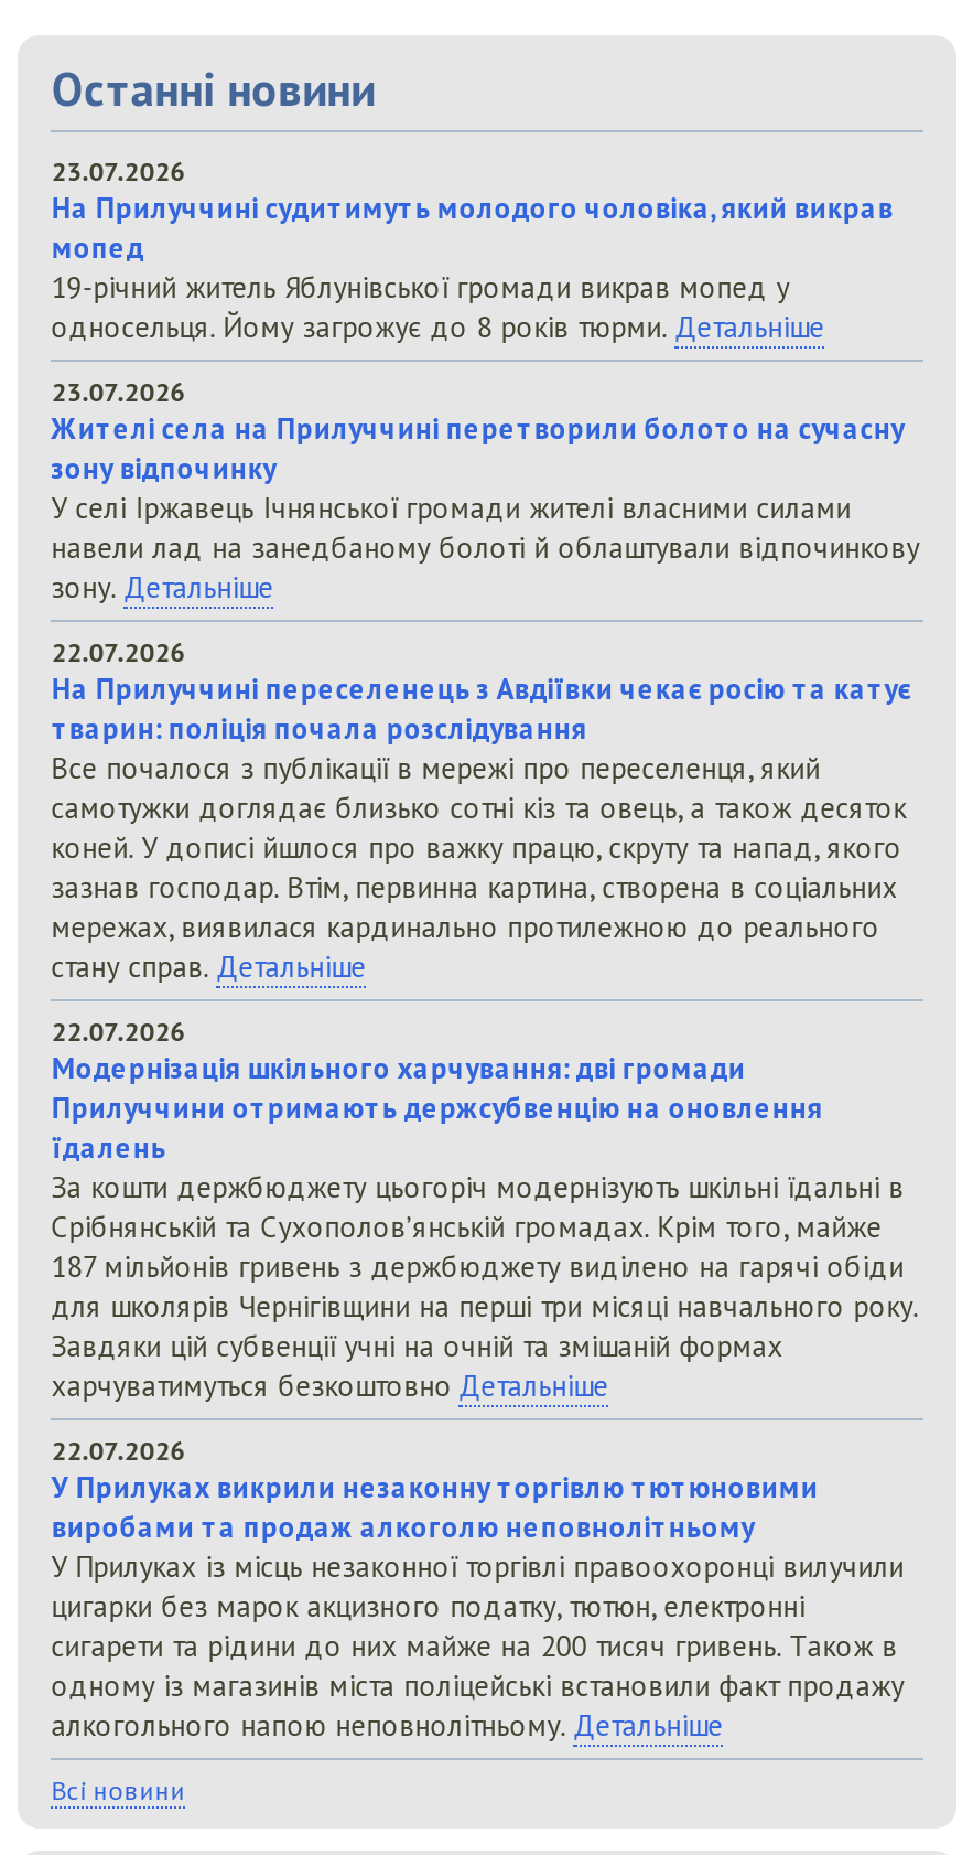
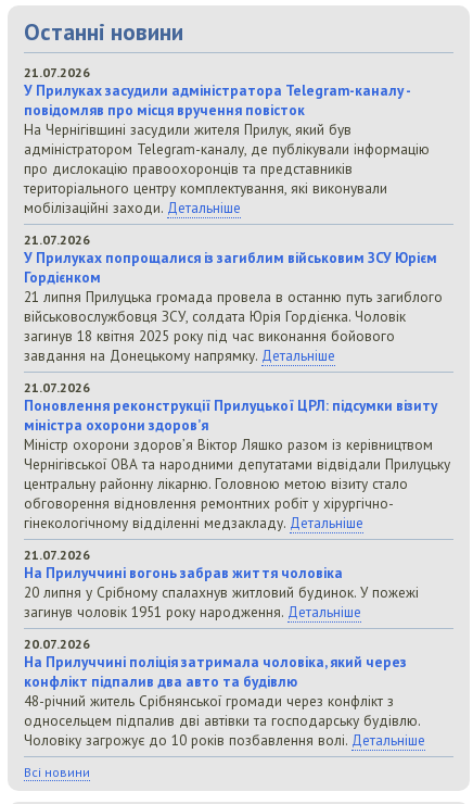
- 23.07.2026
- На Прилуччині судитимуть молодого чоловіка, який викрав
- мопед
- 19-річний житель Яблунівської громади викрав мопед у
- односельця. Йому загрожує до 8 років тюрми. Детальніше
+ 21.07.2026
+ У Прилуках засудили адміністратора Telegram-каналу -
+ повідомляв про місця вручення повісток
+ На Чернігівщині засудили жителя Прилук, який був
+ адміністратором Telegram-каналу, де публікували інформацію
+ про дислокацію правоохоронців та представників
+ територіального центру комплектування, які виконували
+ мобілізаційні заходи. Детальніше

- 23.07.2026
- Жителі села на Прилуччині перетворили болото на сучасну
- зону відпочинку
- У селі Іржавець Ічнянської громади жителі власними силами
- навели лад на занедбаному болоті й облаштували відпочинкову
- зону. Детальніше
+ 21.07.2026
+ У Прилуках попрощалися із загиблим військовим ЗСУ Юрієм
+ Гордієнком
+ 21 липня Прилуцька громада провела в останню путь загиблого
+ військовослужбовця ЗСУ, солдата Юрія Гордієнка. Чоловік
+ загинув 18 квітня 2025 року під час виконання бойового
+ завдання на Донецькому напрямку. Детальніше

- 22.07.2026
- На Прилуччині переселенець з Авдіївки чекає росію та катує
- тварин: поліція почала розслідування
- Все почалося з публікації в мережі про переселенця, який
- самотужки доглядає близько сотні кіз та овець, а також десяток
- коней. У дописі йшлося про важку працю, скруту та напад, якого
- зазнав господар. Втім, первинна картина, створена в соціальних
- мережах, виявилася кардинально протилежною до реального
- стану справ. Детальніше
+ 21.07.2026
+ Поновлення реконструкції Прилуцької ЦРЛ: підсумки візиту
+ міністра охорони здоров’я
+ Міністр охорони здоров’я Віктор Ляшко разом із керівництвом
+ Чернігівської ОВА та народними депутатами відвідали Прилуцьку
+ центральну районну лікарню. Головною метою візиту стало
+ обговорення відновлення ремонтних робіт у хірургічно-
+ гінекологічному відділенні медзакладу. Детальніше

- 22.07.2026
- Модернізація шкільного харчування: дві громади
- Прилуччини отримають держсубвенцію на оновлення
- їдалень
- За кошти держбюджету цьогоріч модернізують шкільні їдальні в
- Срібнянській та Сухополов’янській громадах. Крім того, майже
- 187 мільйонів гривень з держбюджету виділено на гарячі обіди
- для школярів Чернігівщини на перші три місяці навчального року.
- Завдяки цій субвенції учні на очній та змішаній формах
- харчуватимуться безкоштовно Детальніше
+ 21.07.2026
+ На Прилуччині вогонь забрав життя чоловіка
+ 20 липня у Срібному спалахнув житловий будинок. У пожежі
+ загинув чоловік 1951 року народження. Детальніше

- 22.07.2026
- У Прилуках викрили незаконну торгівлю тютюновими
- виробами та продаж алкоголю неповнолітньому
- У Прилуках із місць незаконної торгівлі правоохоронці вилучили
- цигарки без марок акцизного податку, тютюн, електронні
- сигарети та рідини до них майже на 200 тисяч гривень. Також в
- одному із магазинів міста поліцейські встановили факт продажу
- алкогольного напою неповнолітньому. Детальніше
+ 20.07.2026
+ На Прилуччині поліція затримала чоловіка, який через
+ конфлікт підпалив два авто та будівлю
+ 48-річний житель Срібнянської громади через конфлікт з
+ односельцем підпалив дві автівки та господарську будівлю.
+ Чоловіку загрожує до 10 років позбавлення волі. Детальніше
